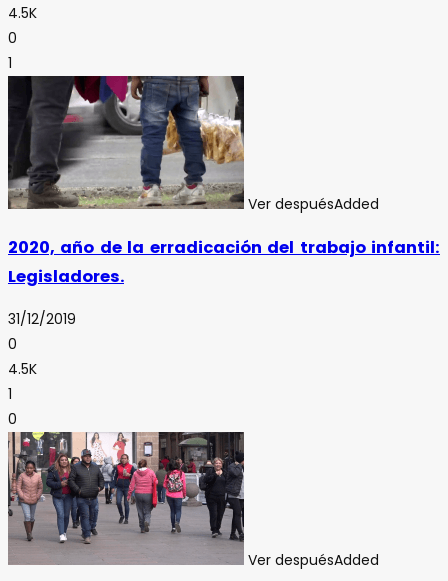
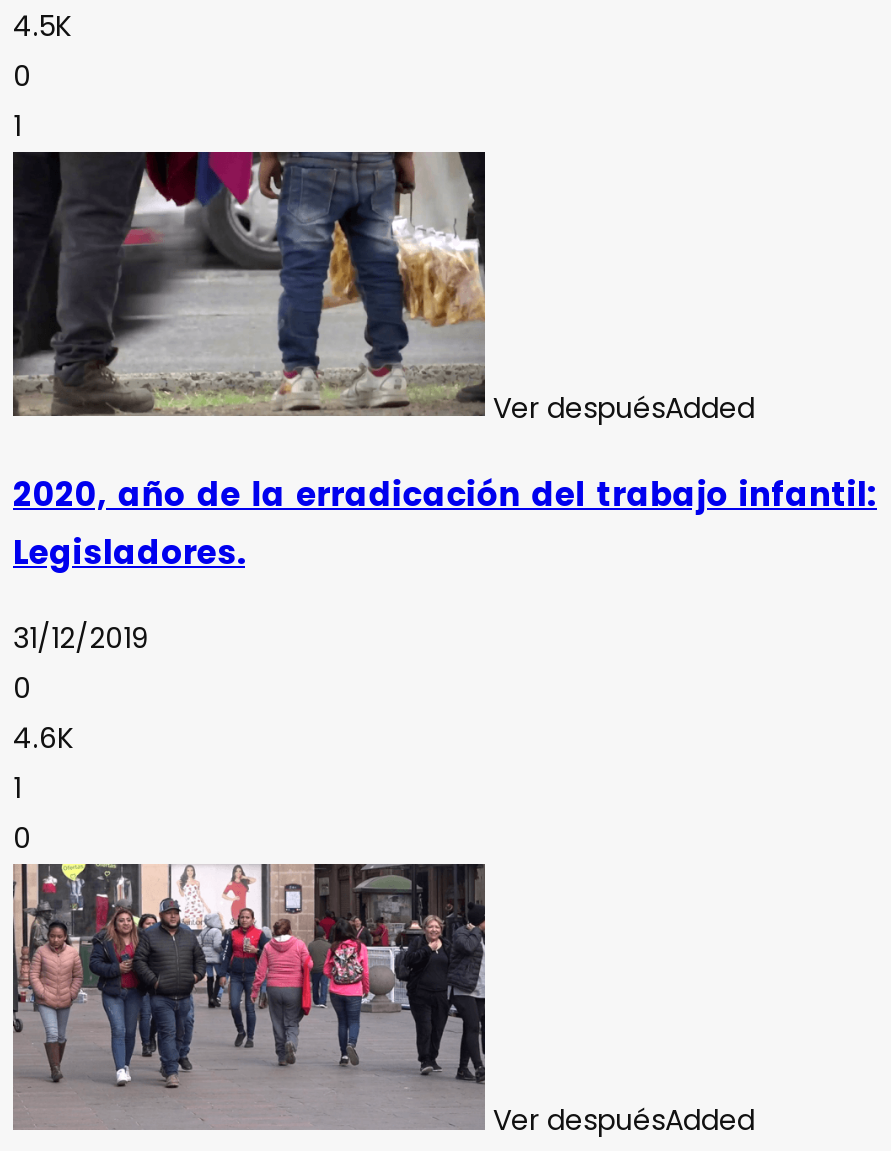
- 4.5K
+ 4.6K
